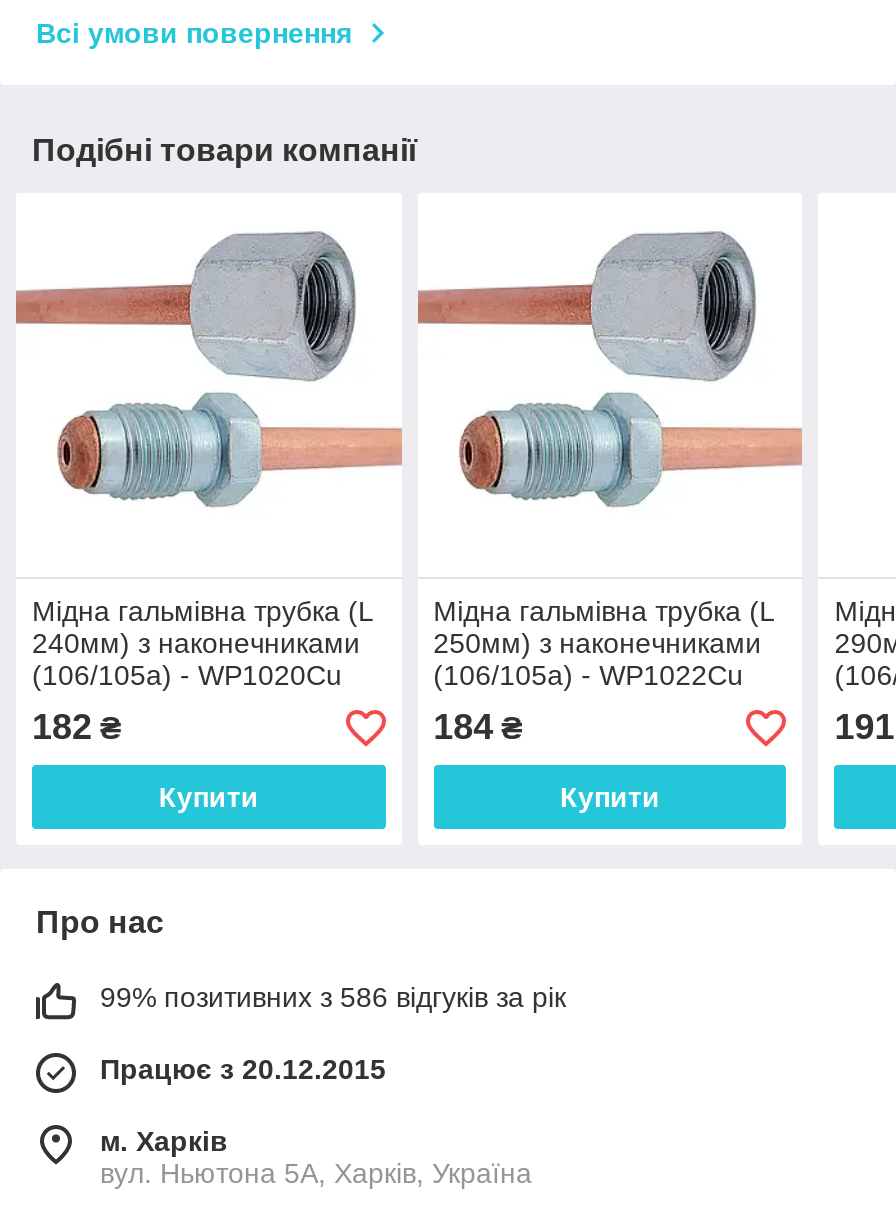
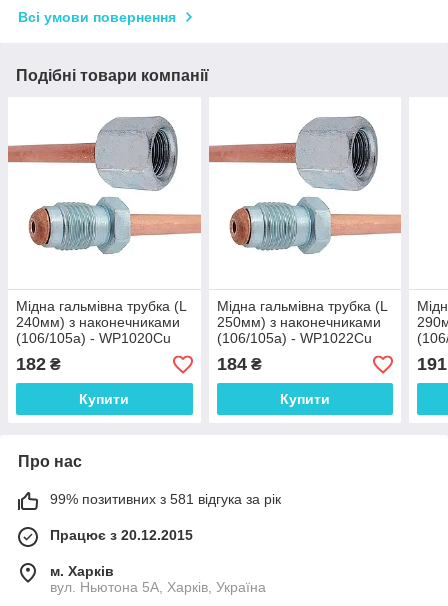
- 99% позитивних з 586 відгуків за рік
+ 99% позитивних з 581 відгука за рік
